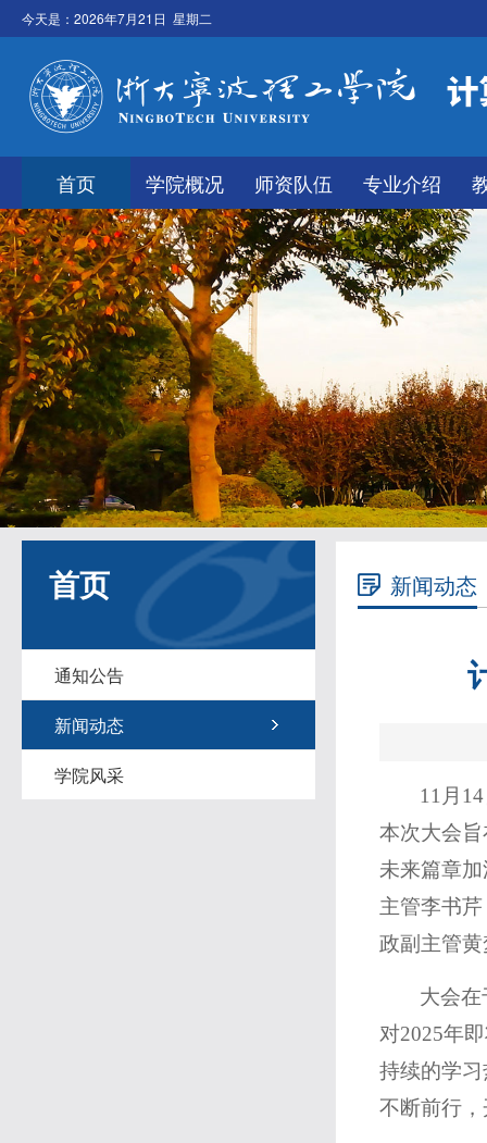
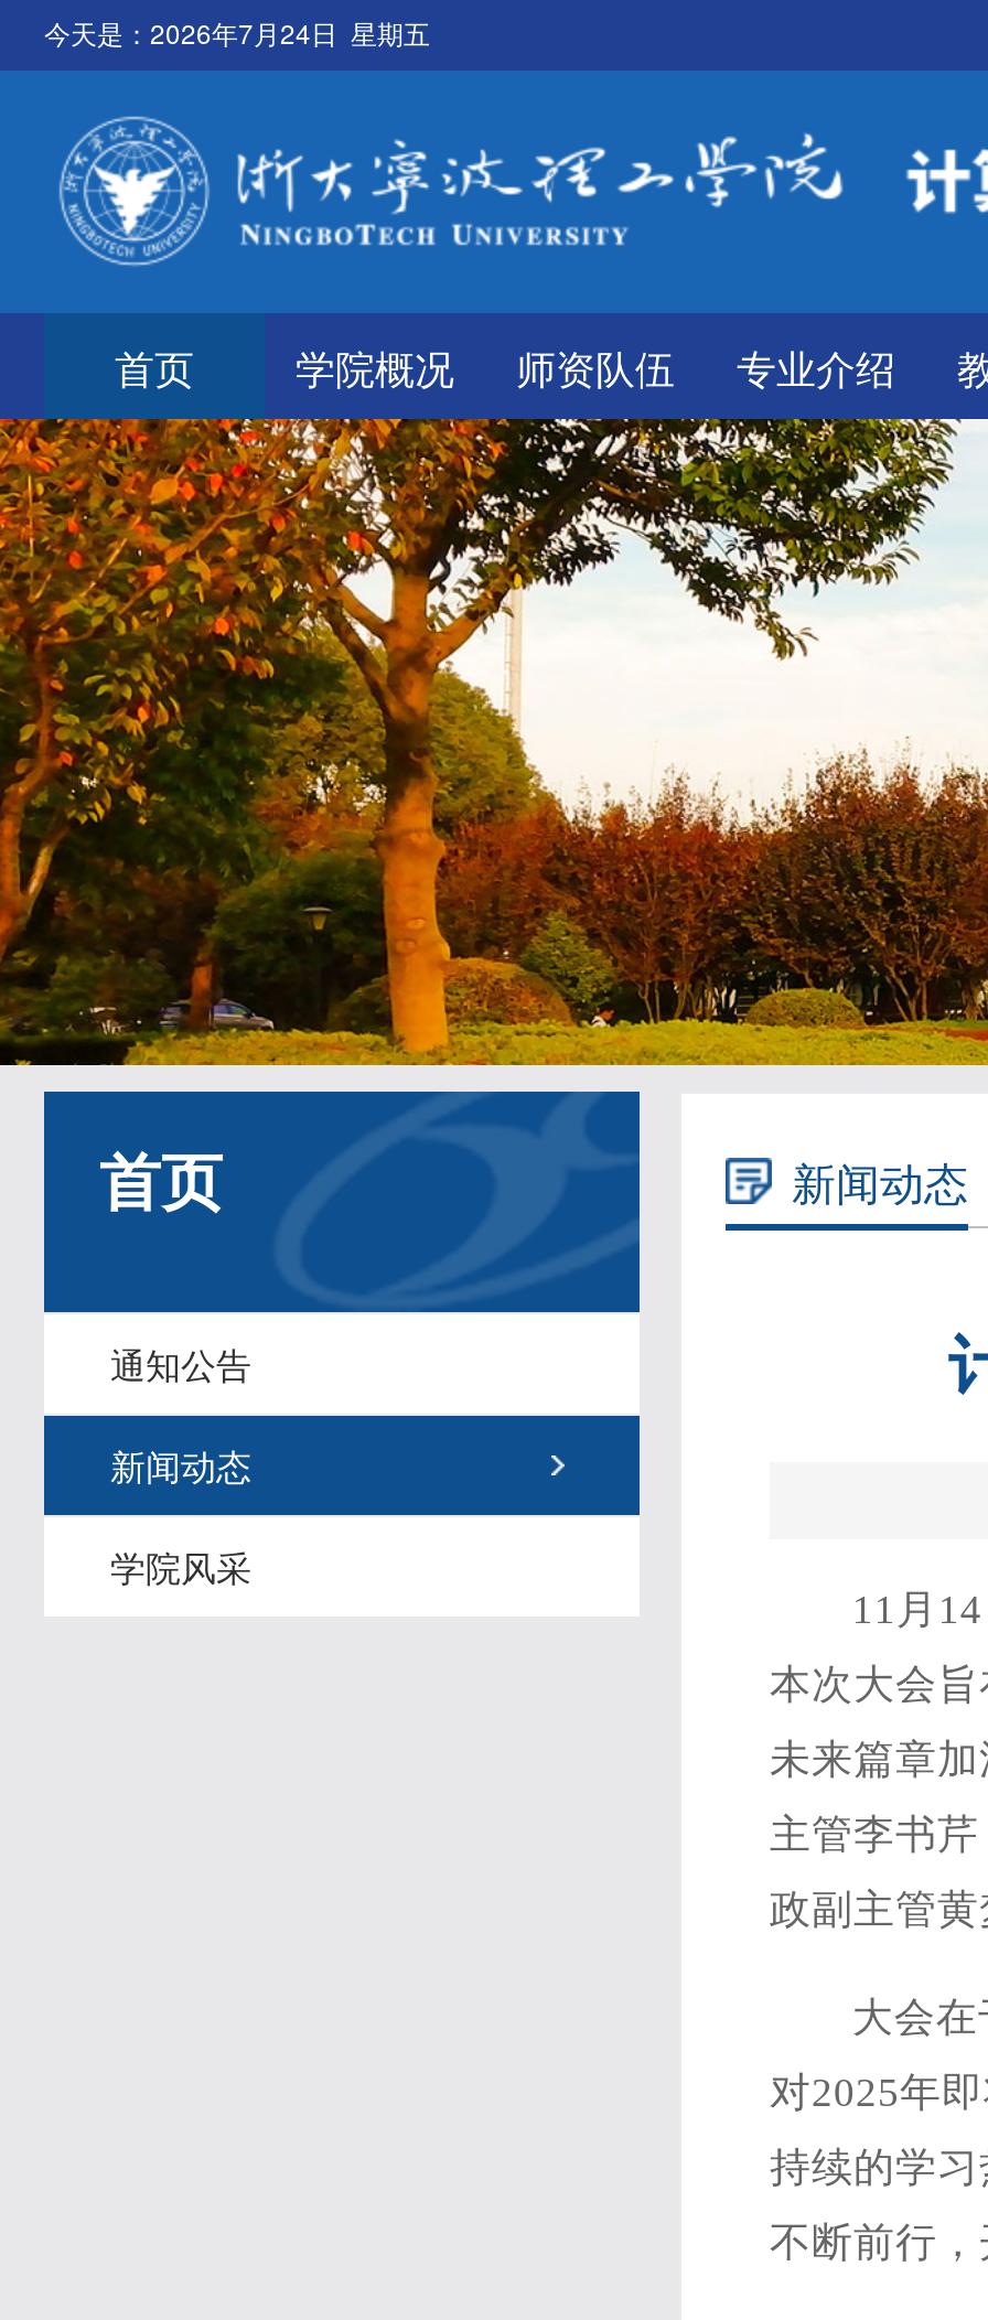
- 今天是：2026年7月21日 星期二
+ 今天是：2026年7月24日 星期五
